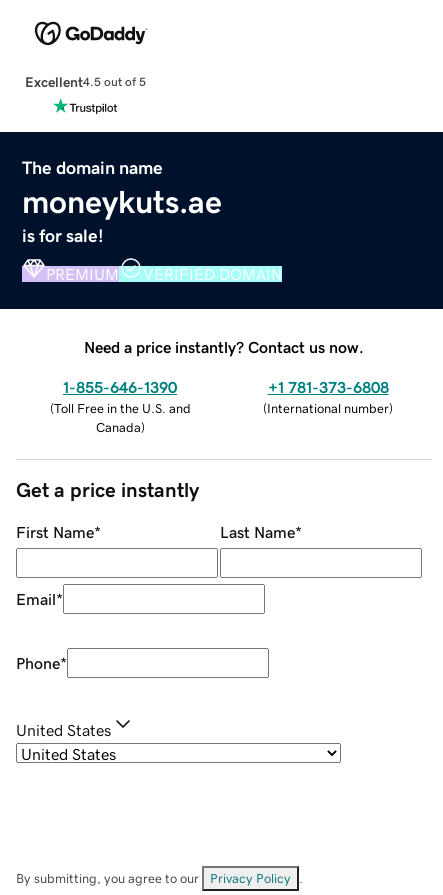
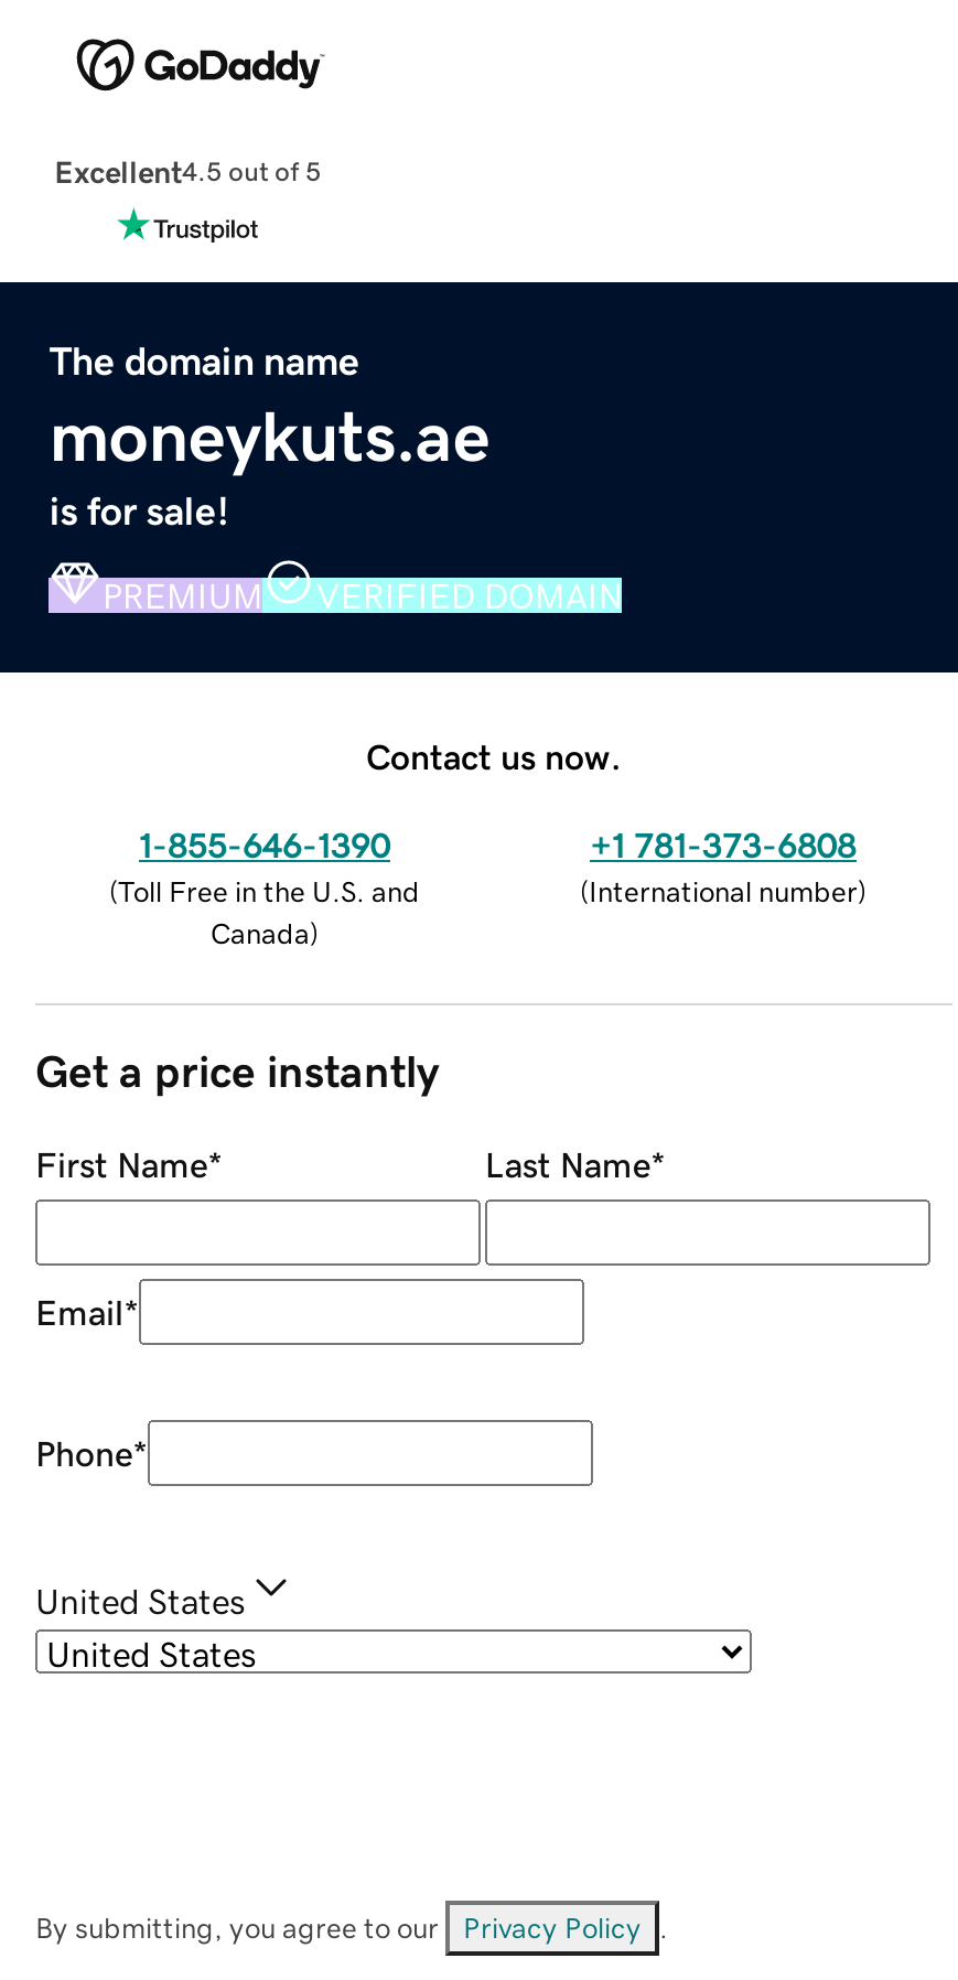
- Need a price instantly? Contact us now.
+ Contact us now.
